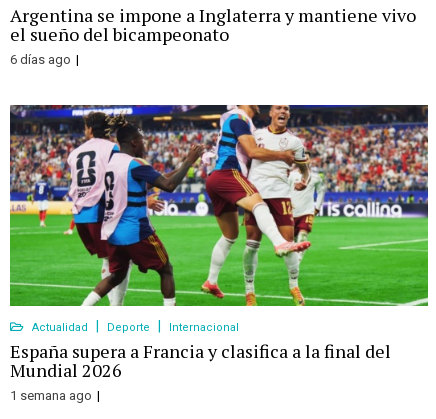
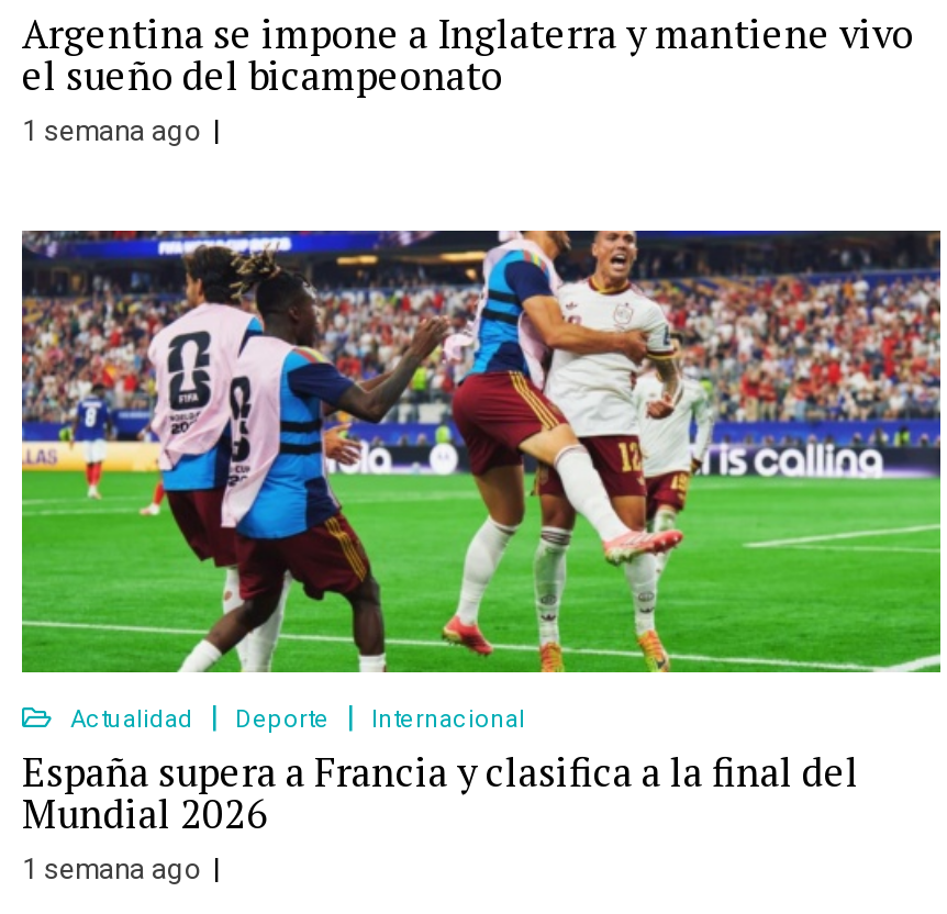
- 6 días ago
+ 1 semana ago
